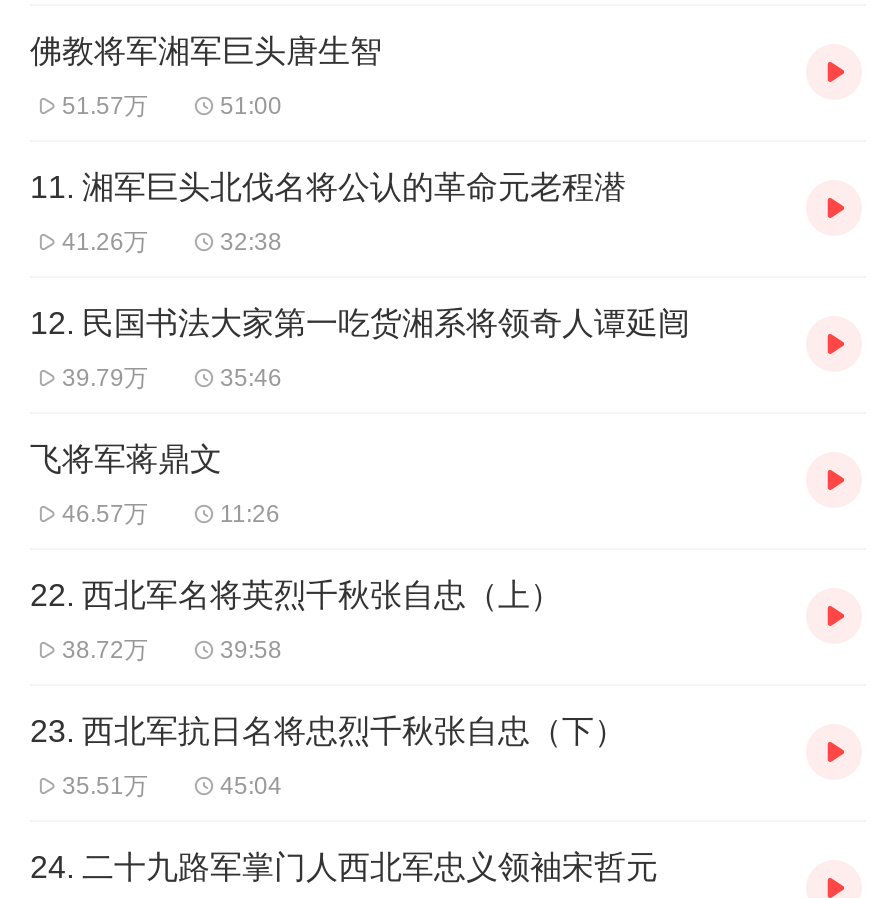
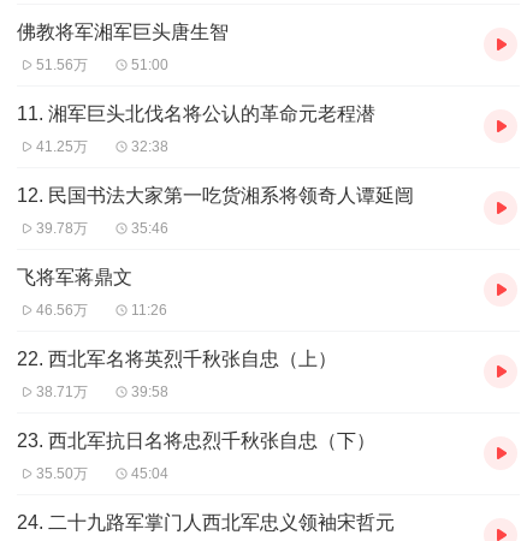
- 51.57万
+ 51.56万

- 41.26万
+ 41.25万

- 39.79万
+ 39.78万

- 46.57万
+ 46.56万

- 38.72万
+ 38.71万

- 35.51万
+ 35.50万
